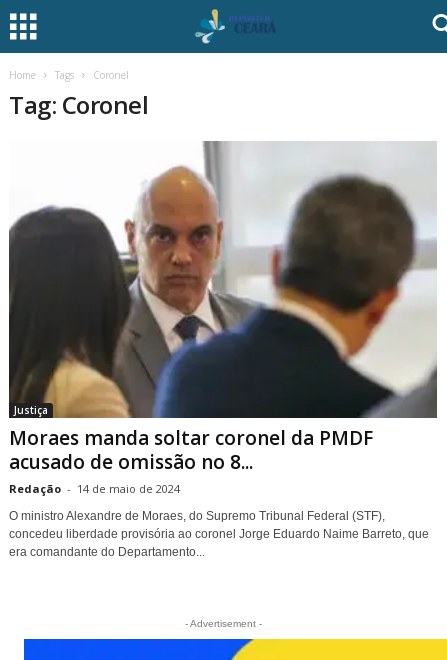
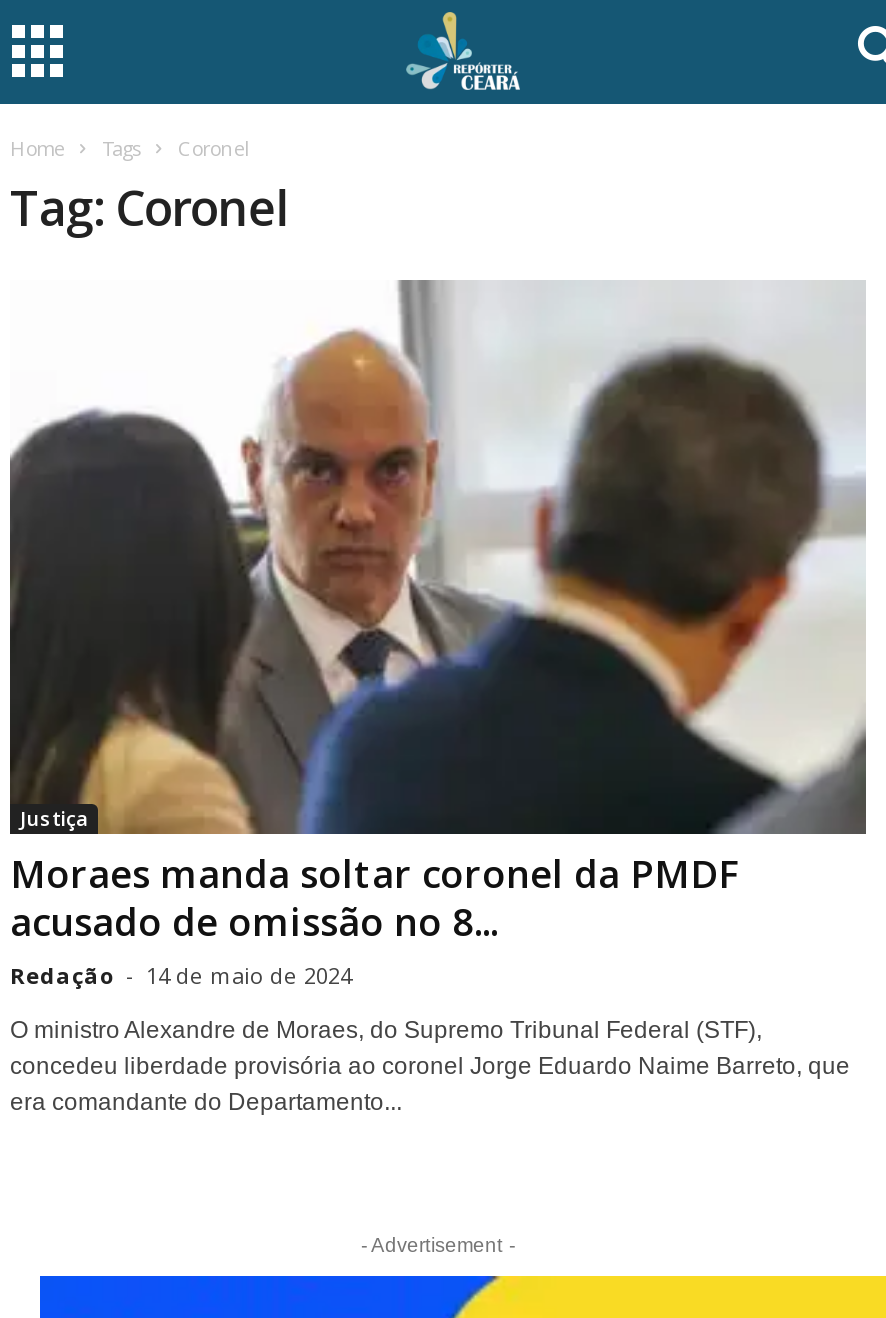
- [image]
+ [image]
